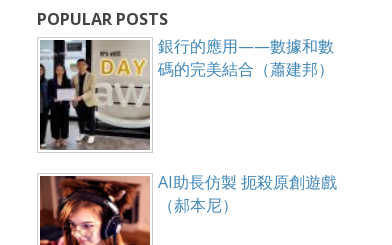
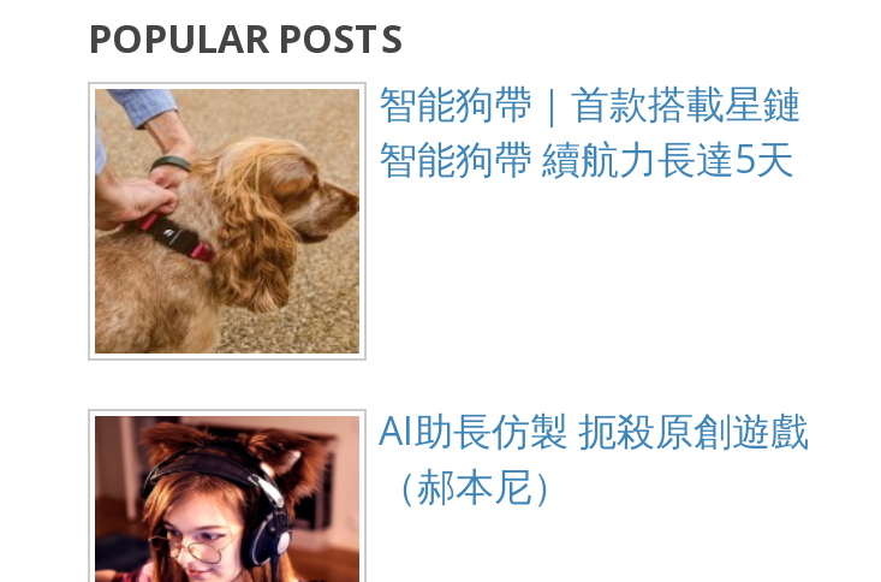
- [image]
- 銀行的應用——數據和數
- 碼的完美結合（蕭建邦）
+ [image]
+ 智能狗帶｜首款搭載星鏈
+ 智能狗帶 續航力長達5天
